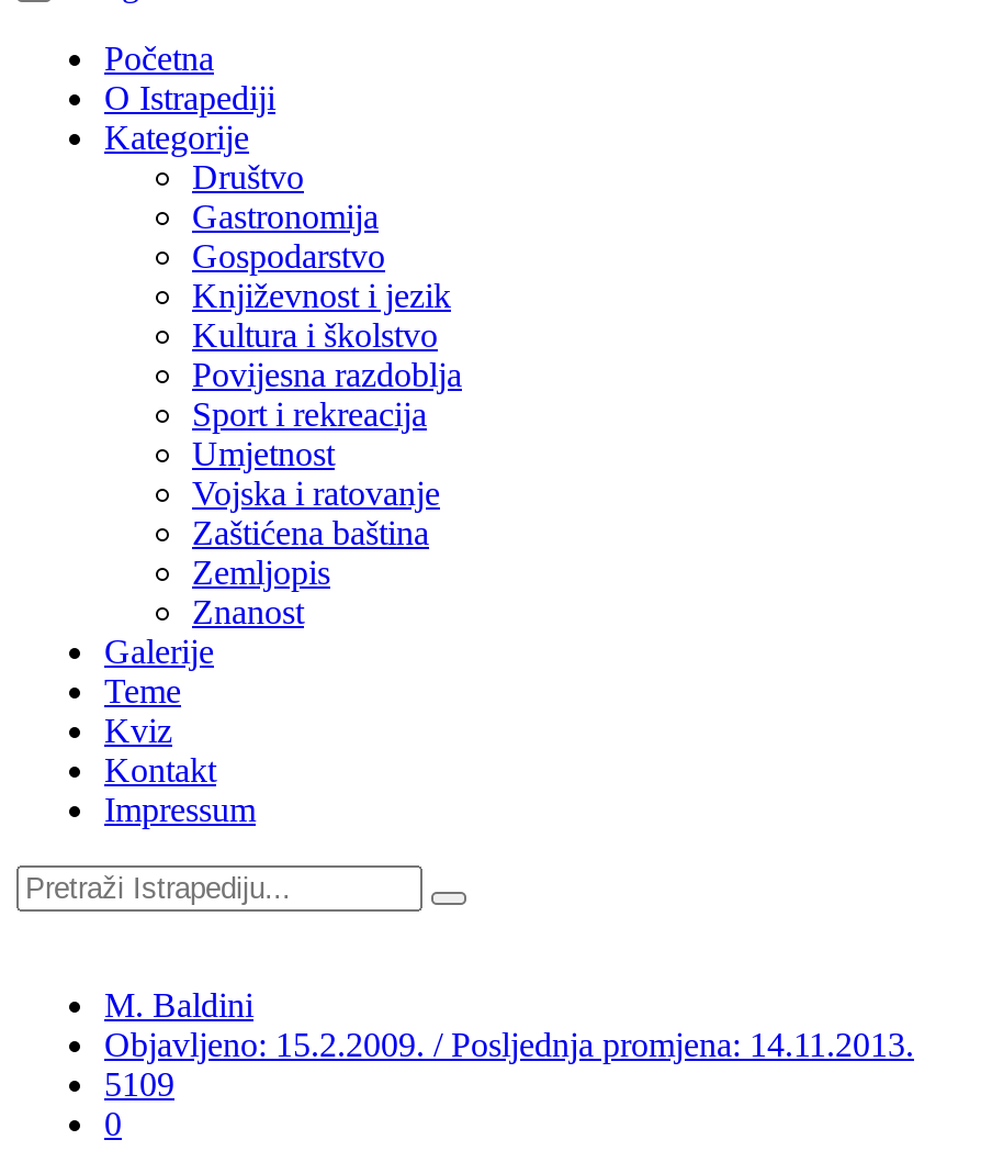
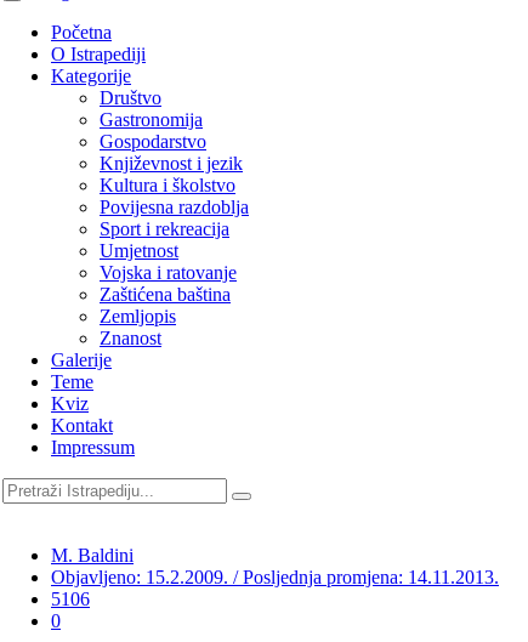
- 5109
+ 5106
